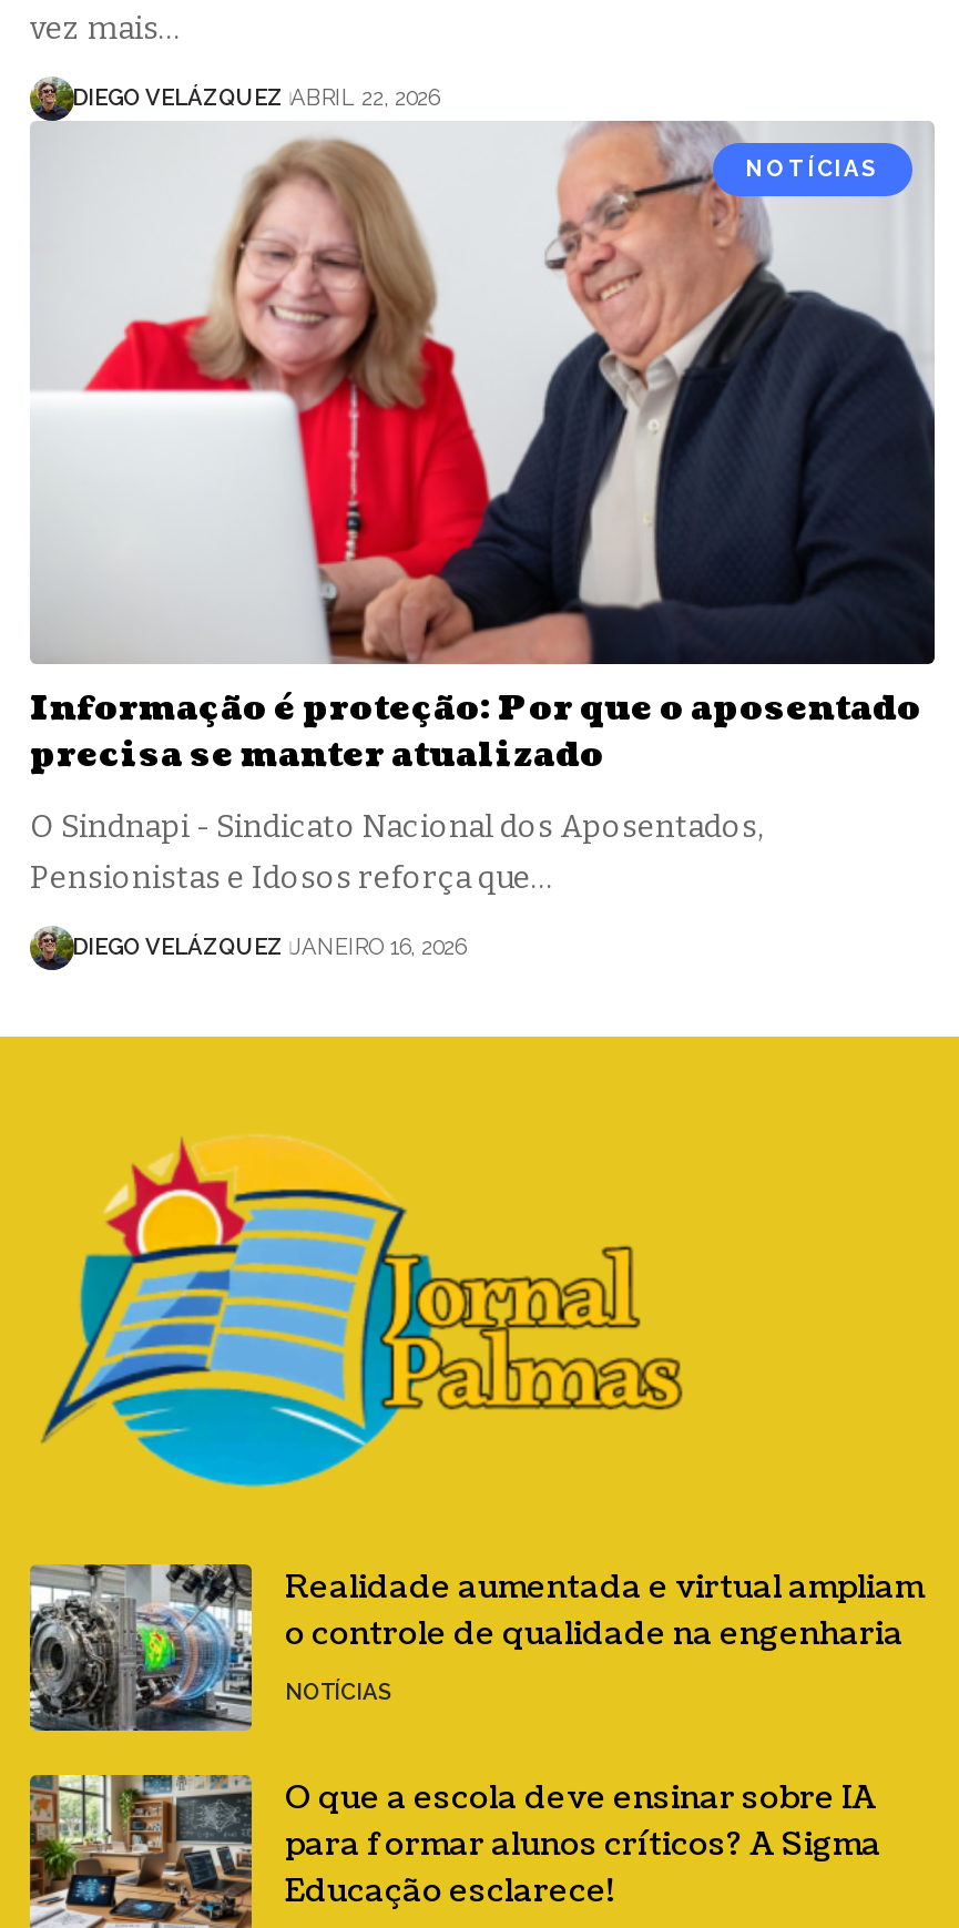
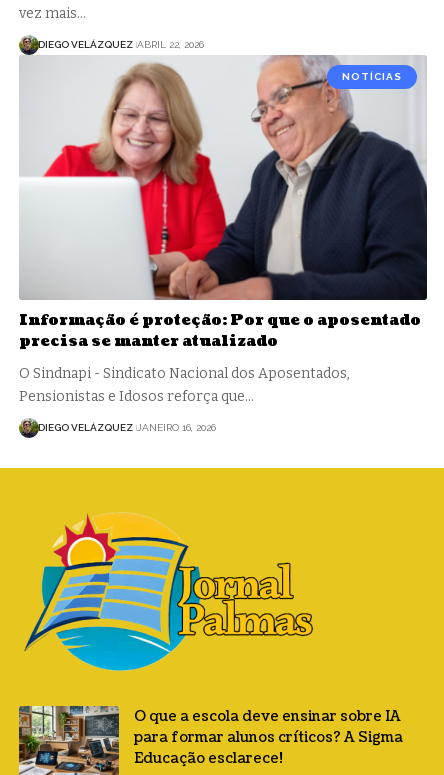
- [image]
- Realidade aumentada e virtual ampliam
- o controle de qualidade na engenharia
- NOTÍCIAS
